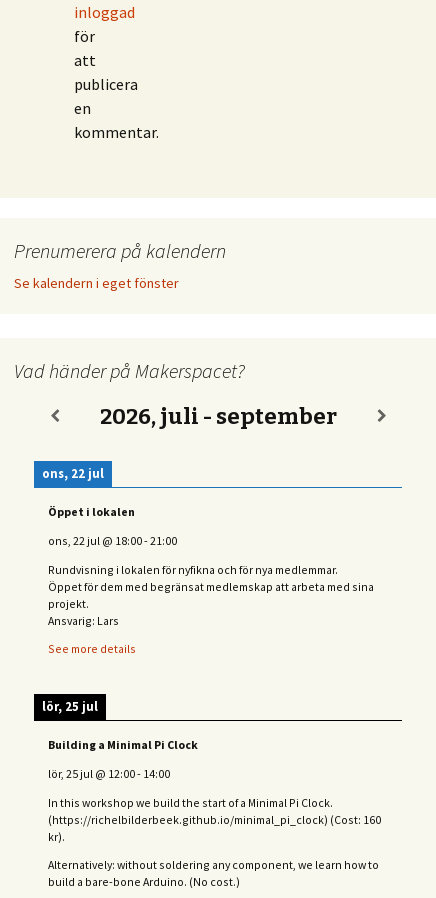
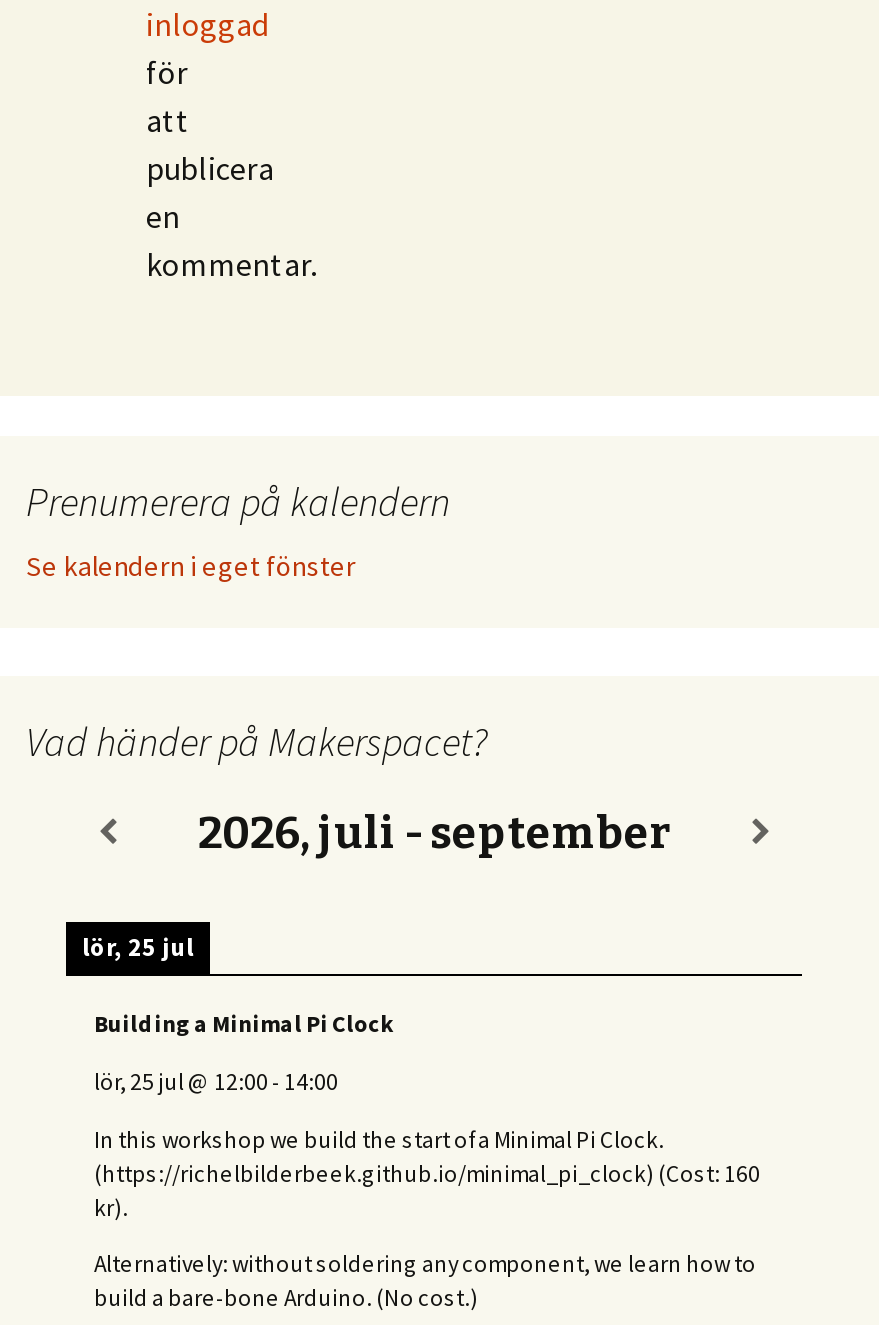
- ons, 22 jul
- Öppet i lokalen
- ons, 22 jul @ 18:00- 21:00
- Rundvisning i lokalen för nyfikna och för nya medlemmar.
- Öppet för dem med begränsat medlemskap att arbeta med sina
- projekt.
- Ansvarig: Lars
- See more details
